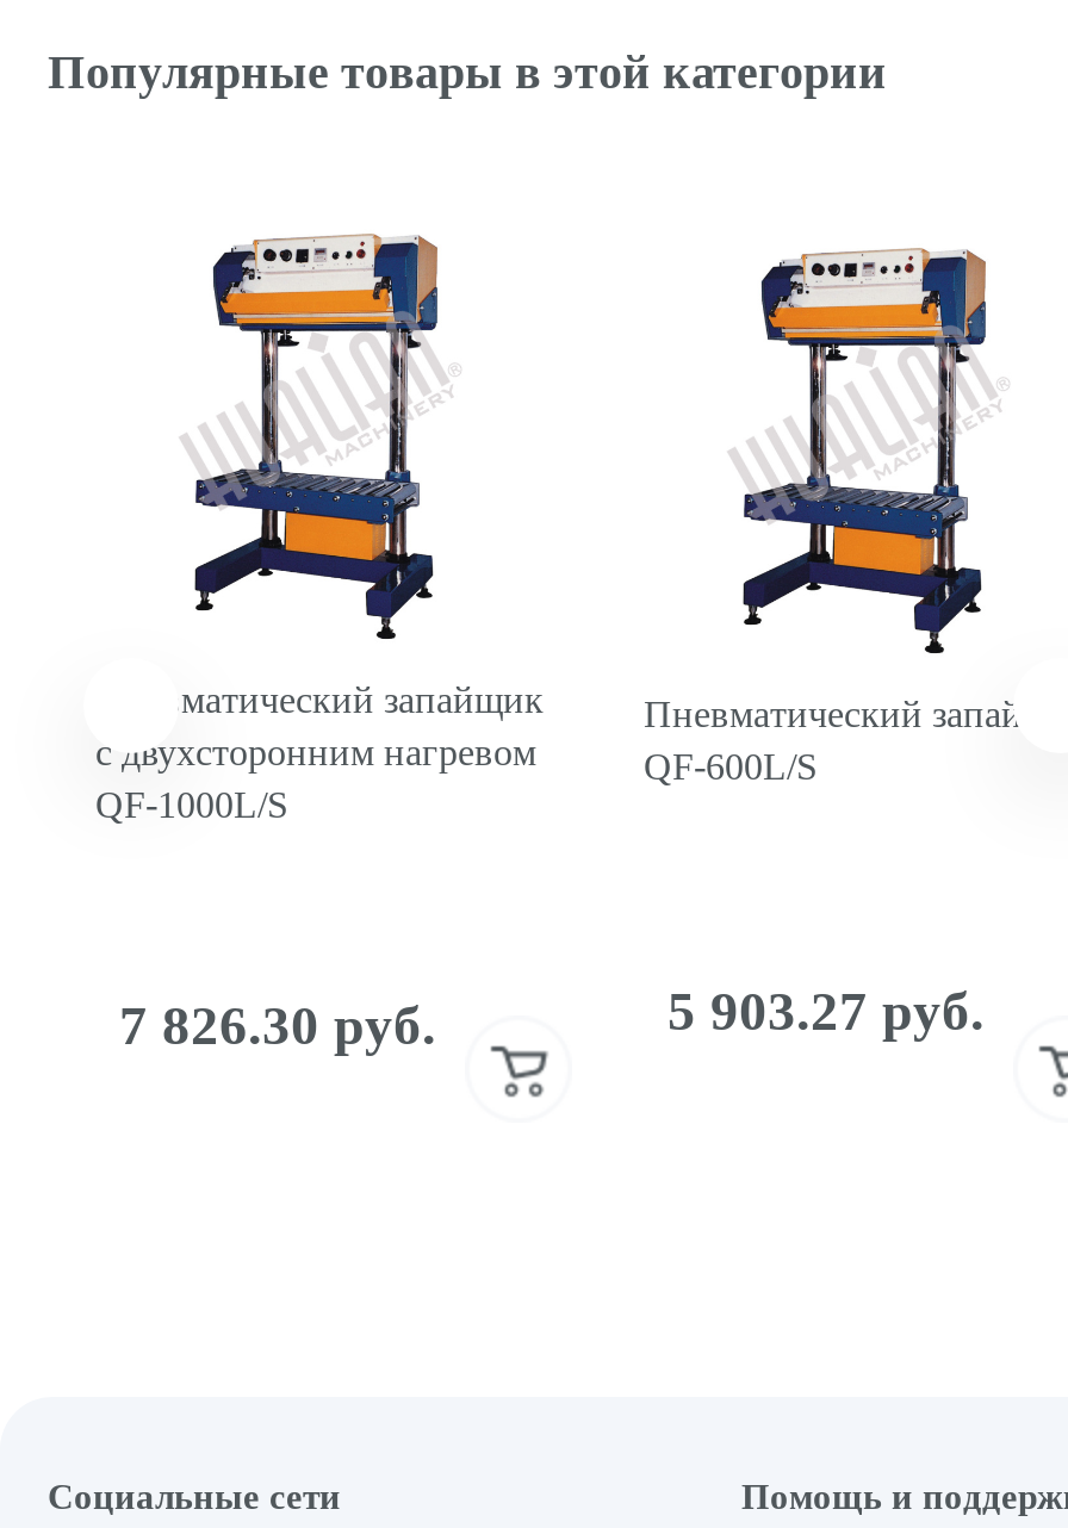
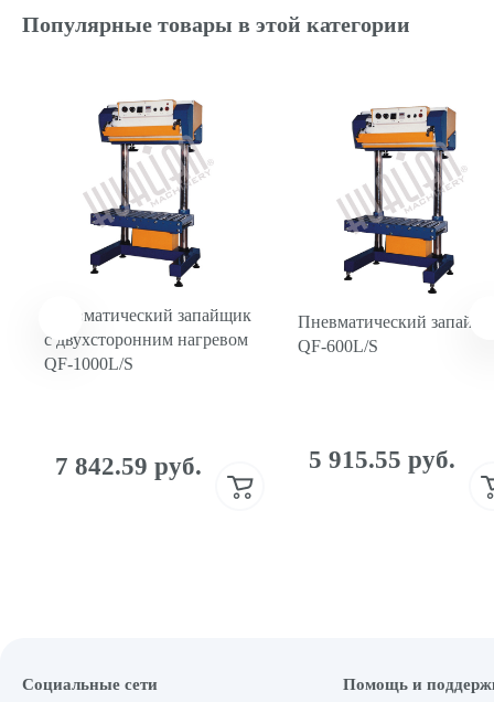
- 7 826.30 руб.
+ 7 842.59 руб.

- 5 903.27 руб.
+ 5 915.55 руб.
